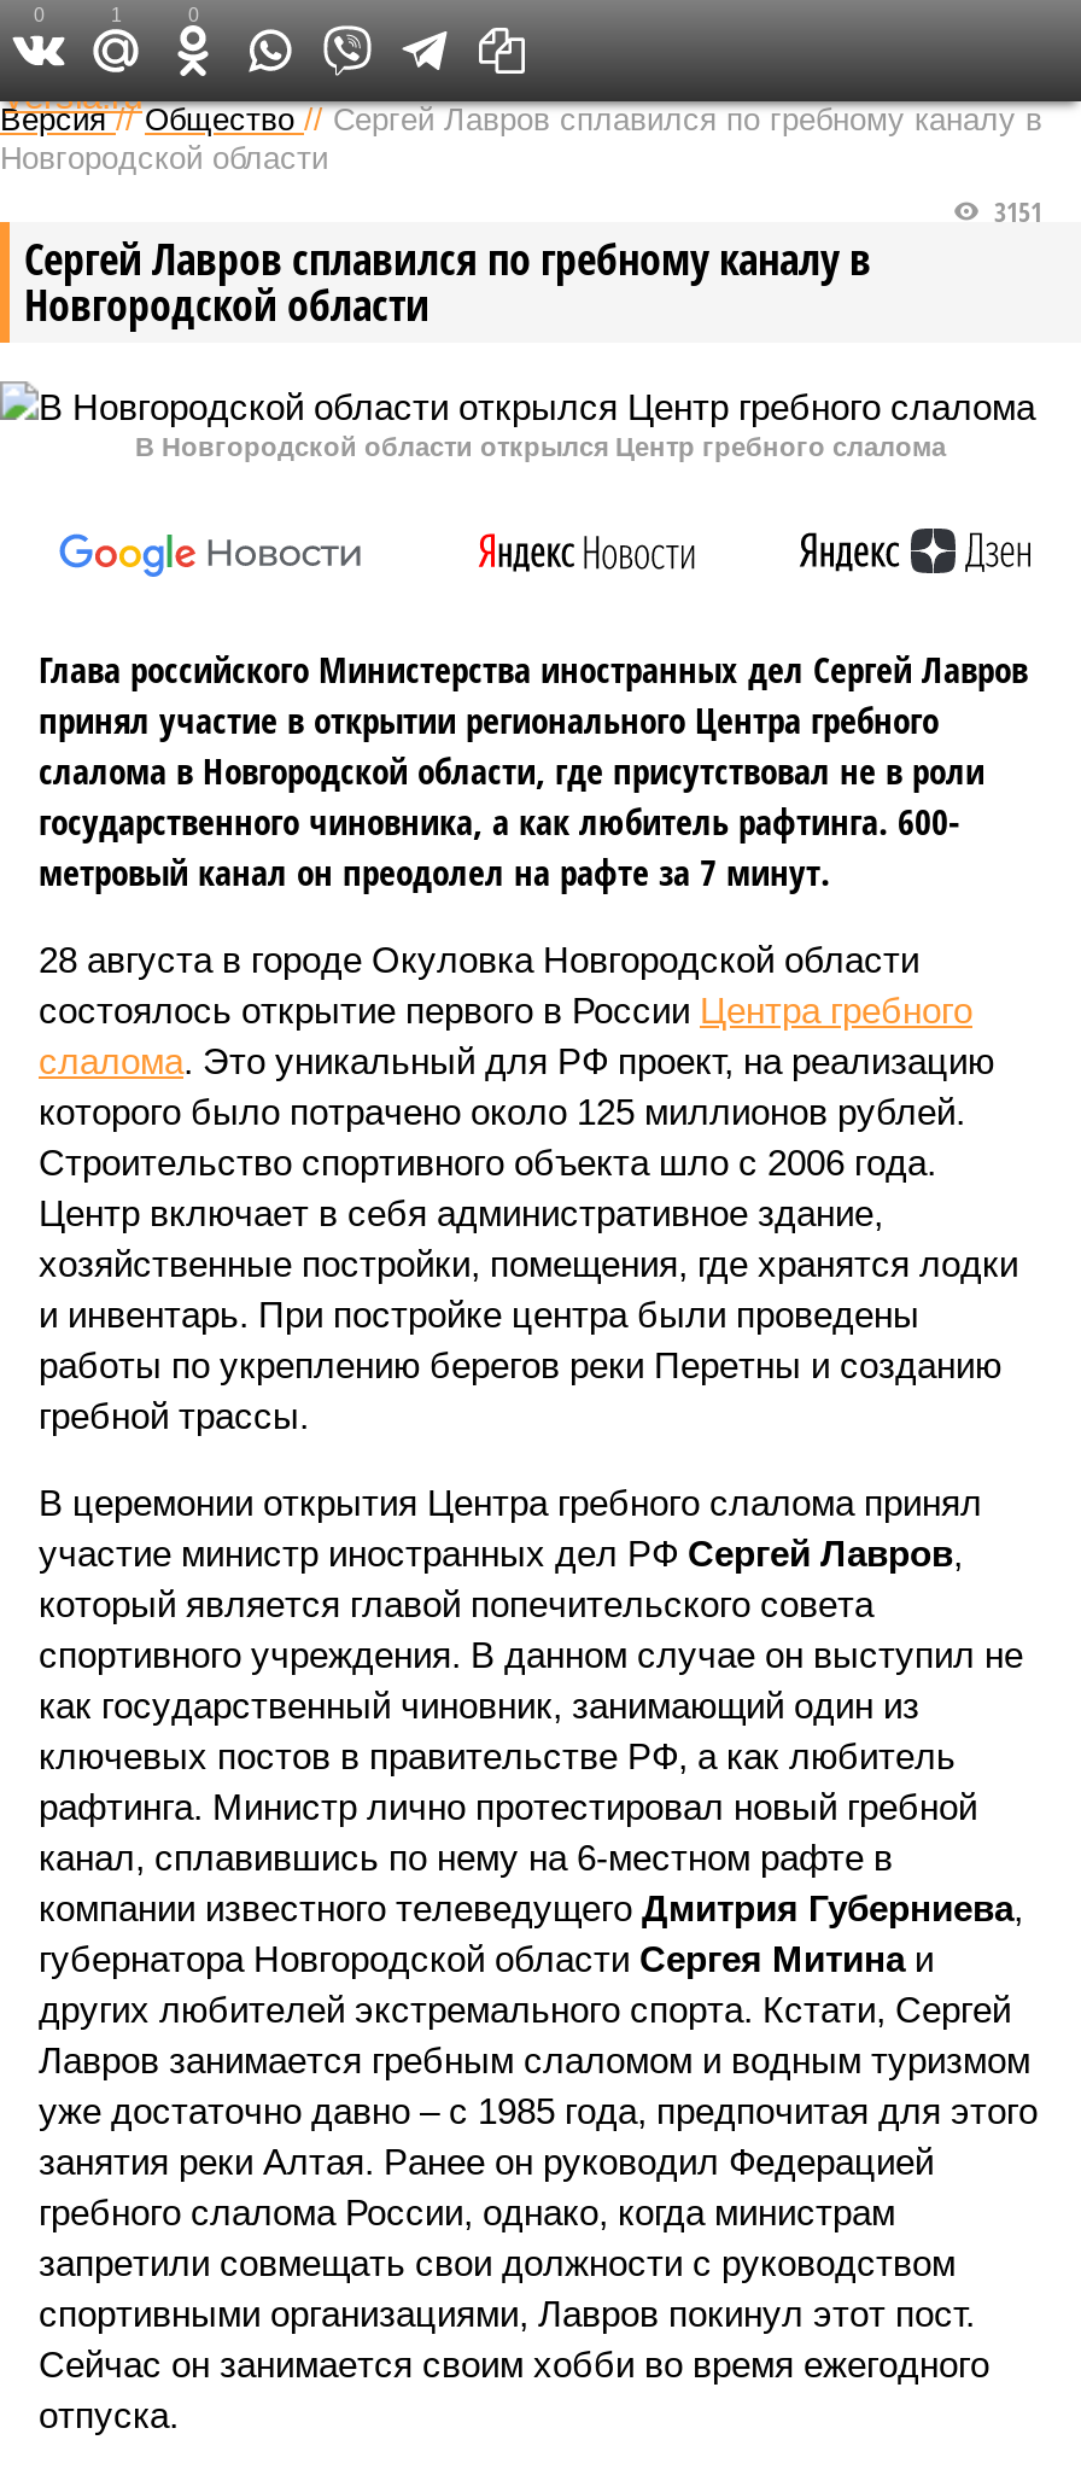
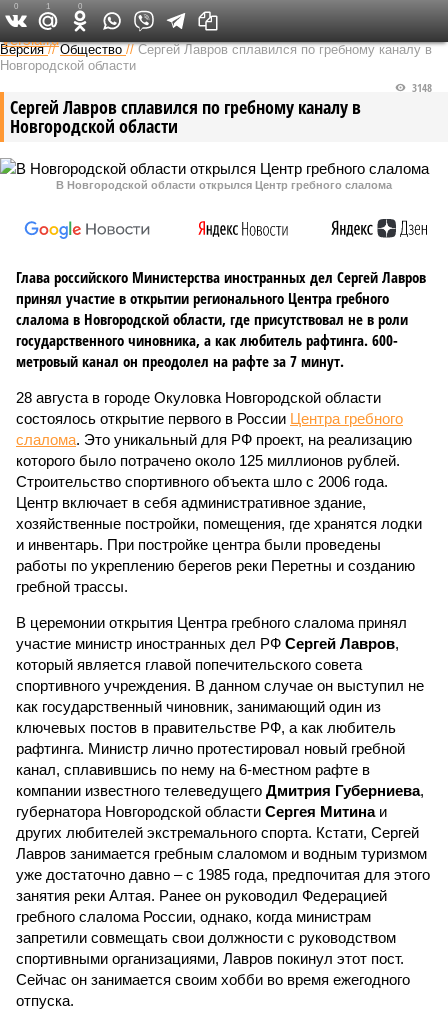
- 3151
+ 3148
